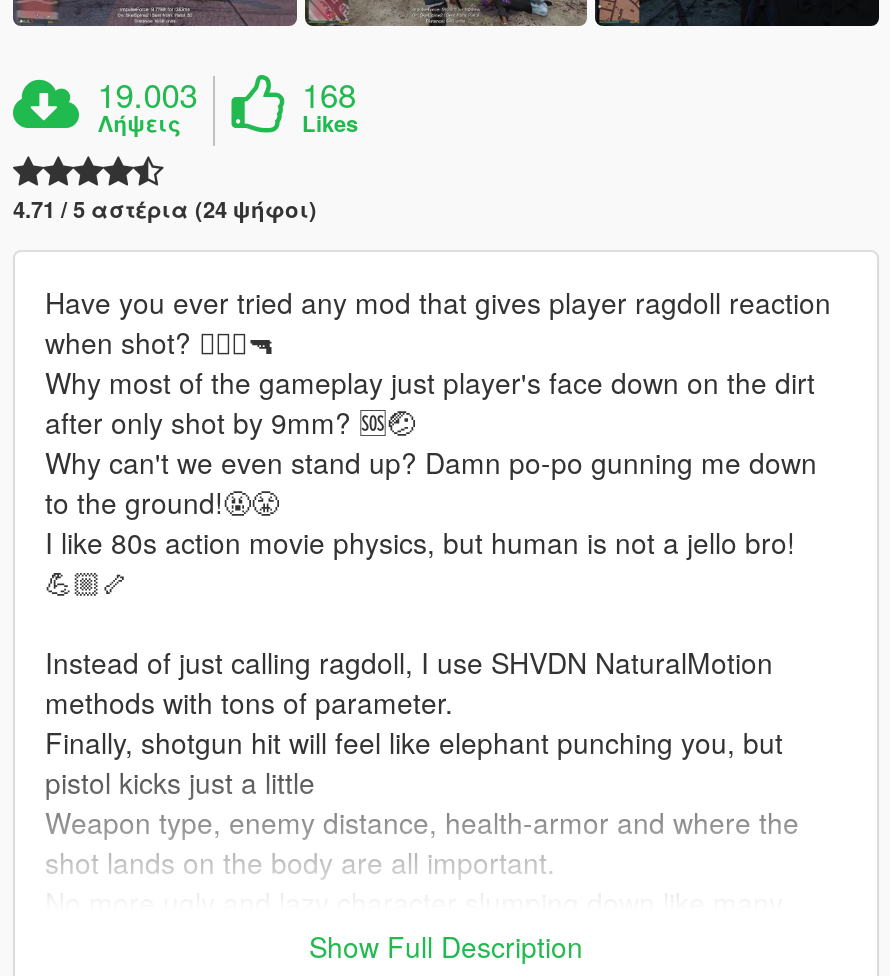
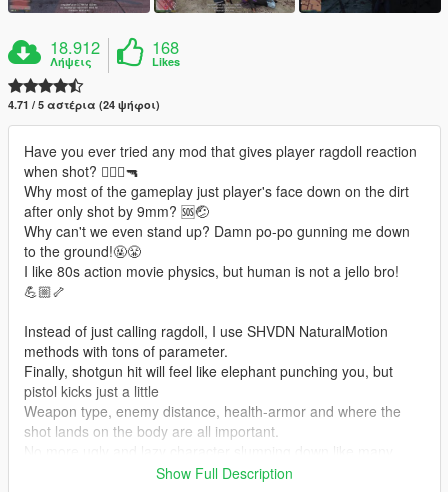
- 19.003
+ 18.912
